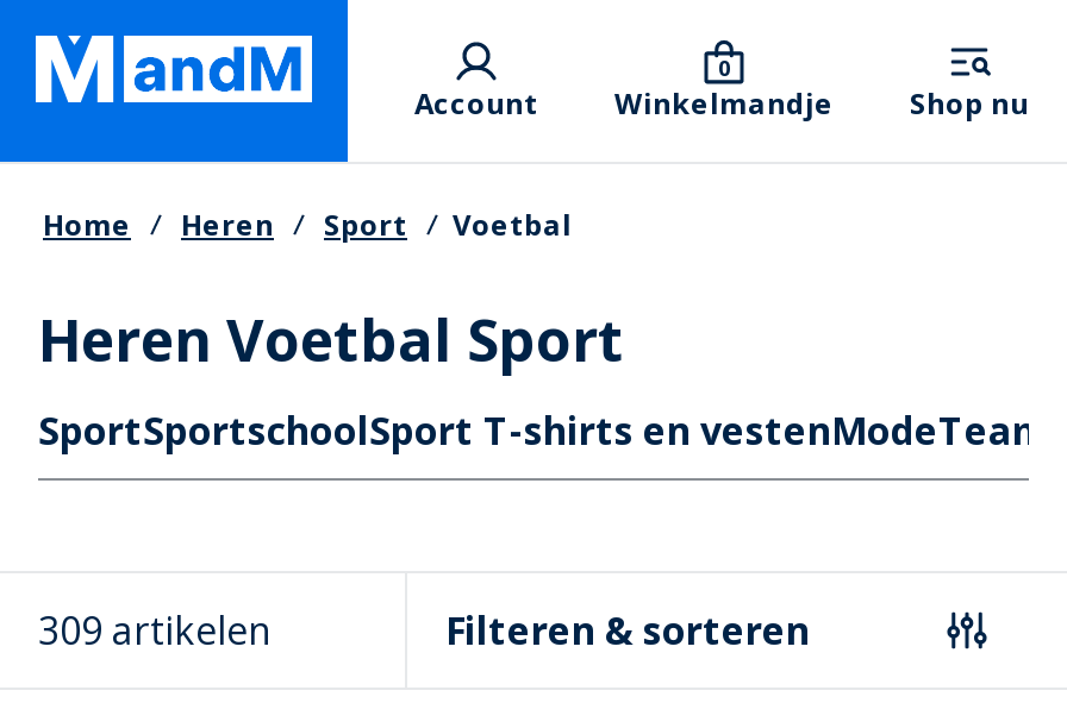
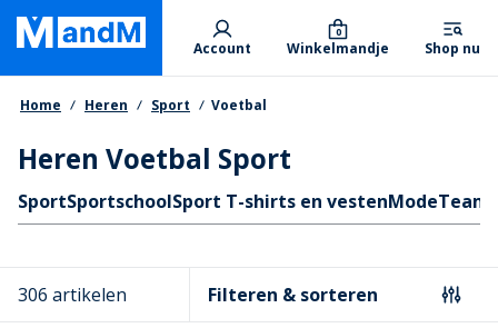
- 309 artikelen
+ 306 artikelen
